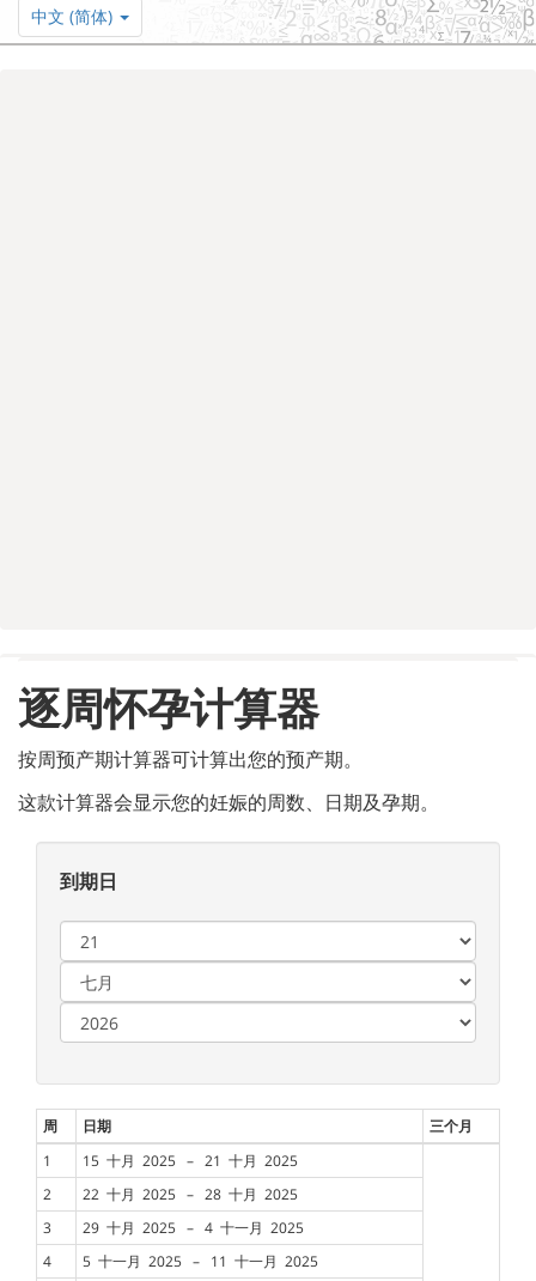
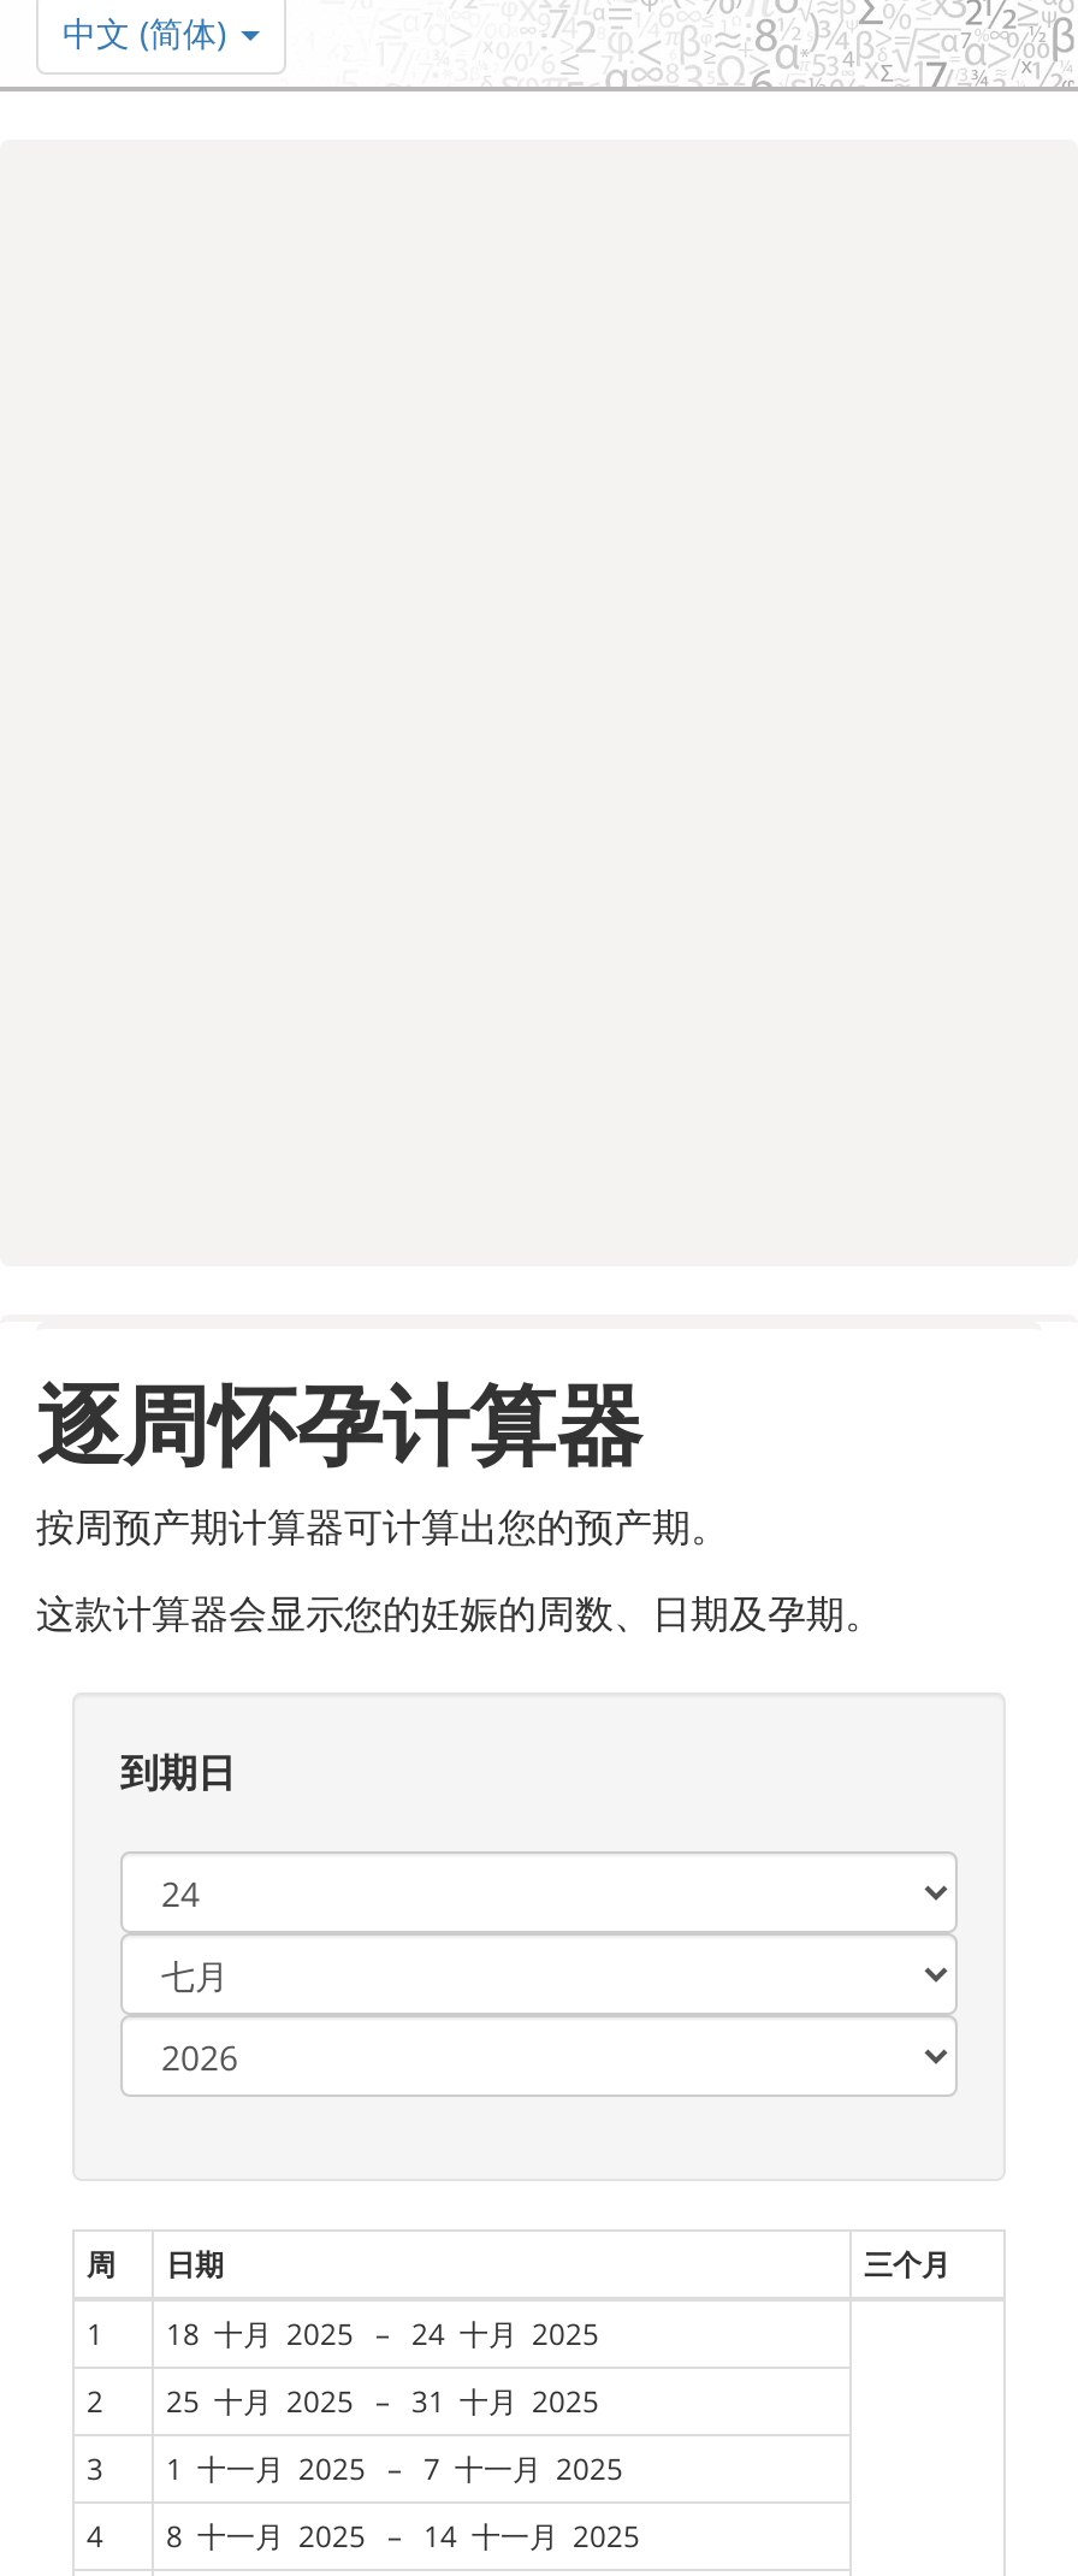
- 1 15 十月 2025 – 21 十月 2025
+ 1 18 十月 2025 – 24 十月 2025

- 2 22 十月 2025 – 28 十月 2025
+ 2 25 十月 2025 – 31 十月 2025

- 29 十月 2025 – 4 十一月 2025
+ 1 十一月 2025 – 7 十一月 2025

- 5 十一月 2025 – 11 十一月 2025
+ 8 十一月 2025 – 14 十一月 2025
